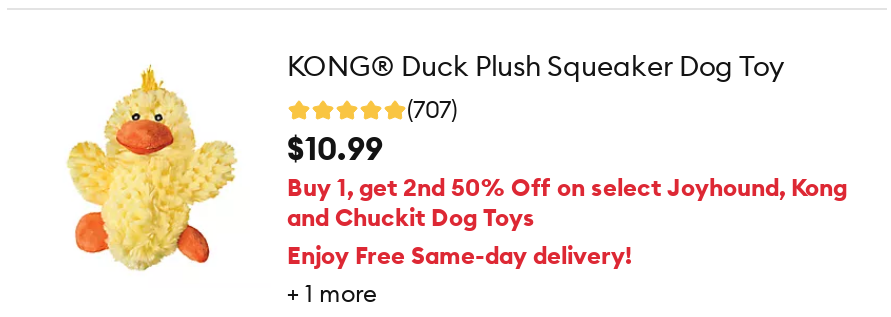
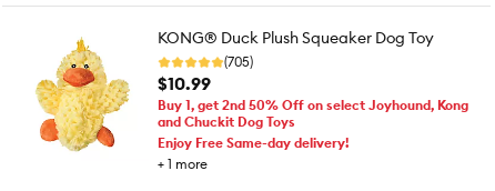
- (707)
+ (705)
